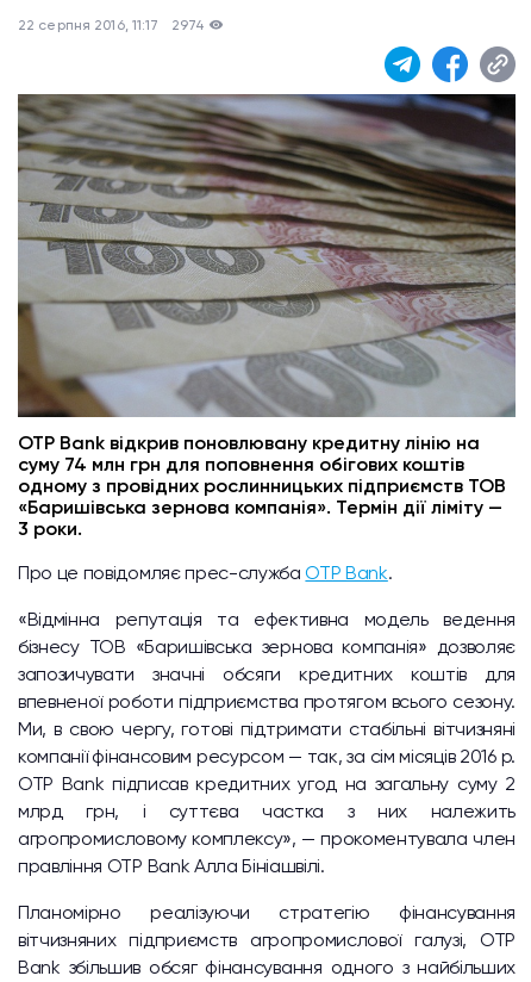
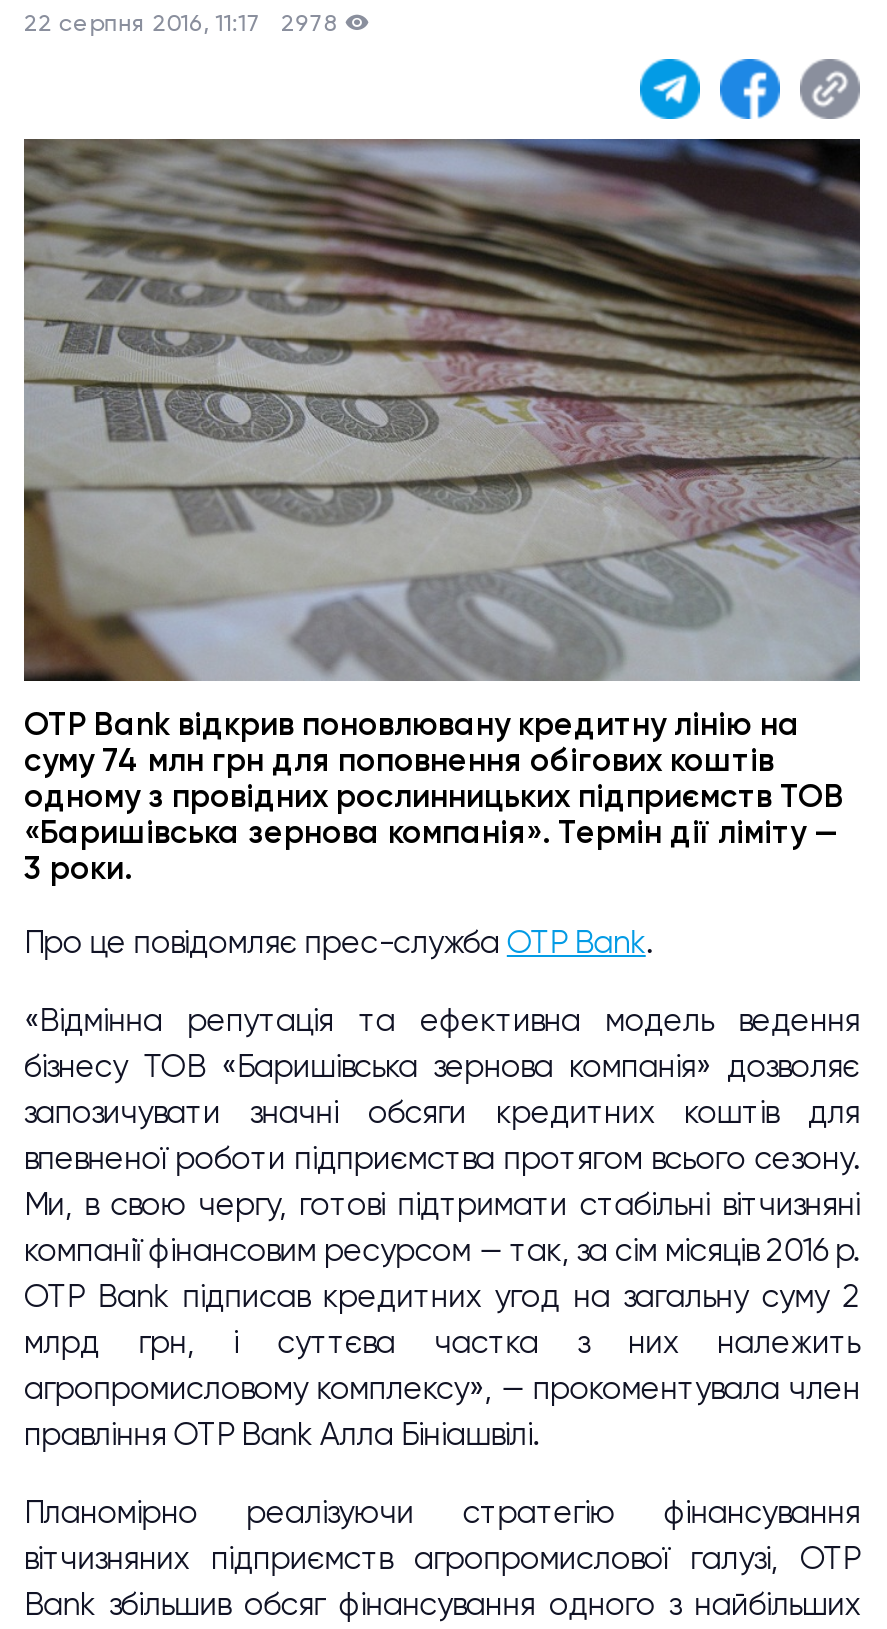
- 22 серпня 2016, 11:17 2974
+ 22 серпня 2016, 11:17 2978
